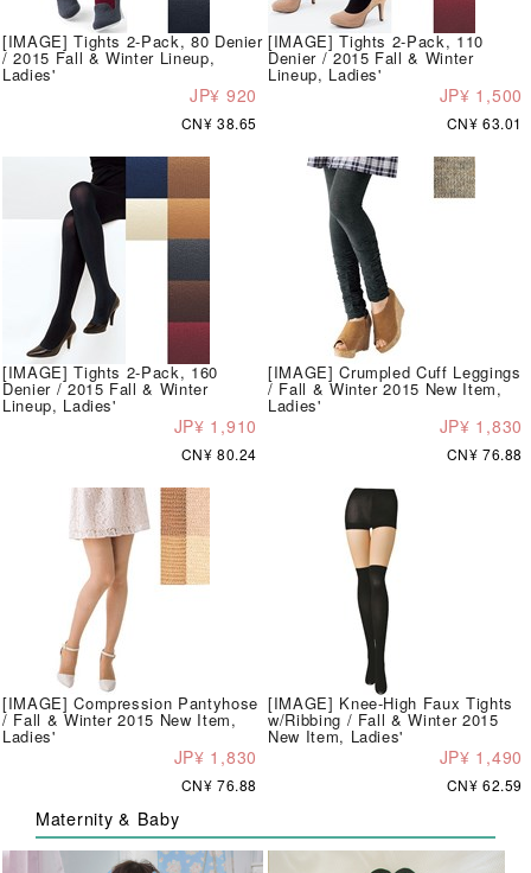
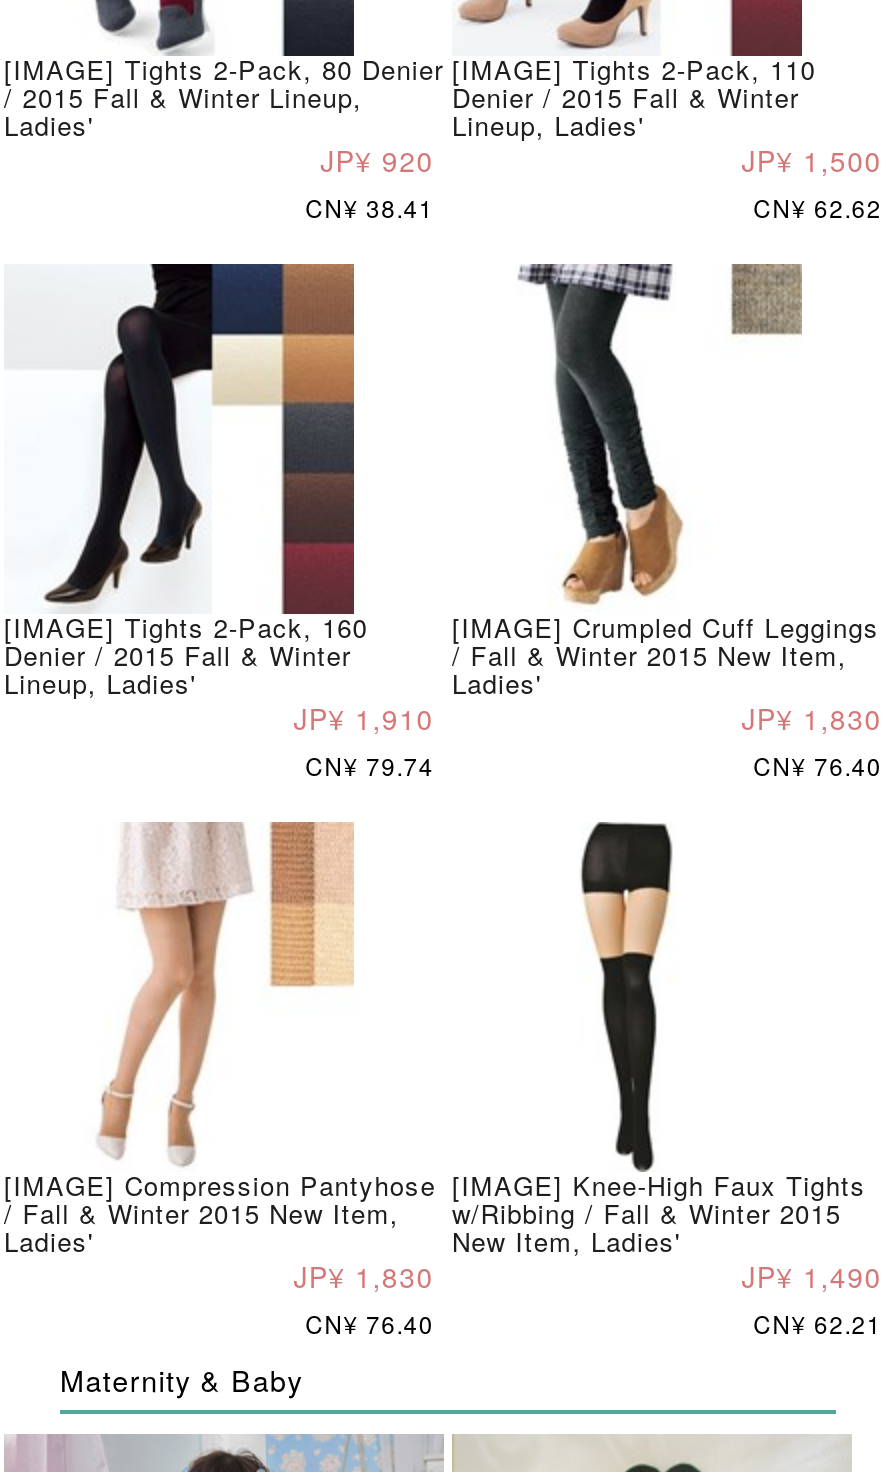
- CN¥ 38.65
+ CN¥ 38.41

- CN¥ 63.01
+ CN¥ 62.62

- CN¥ 80.24
+ CN¥ 79.74

- CN¥ 76.88
+ CN¥ 76.40

- CN¥ 76.88
+ CN¥ 76.40

- CN¥ 62.59
+ CN¥ 62.21
